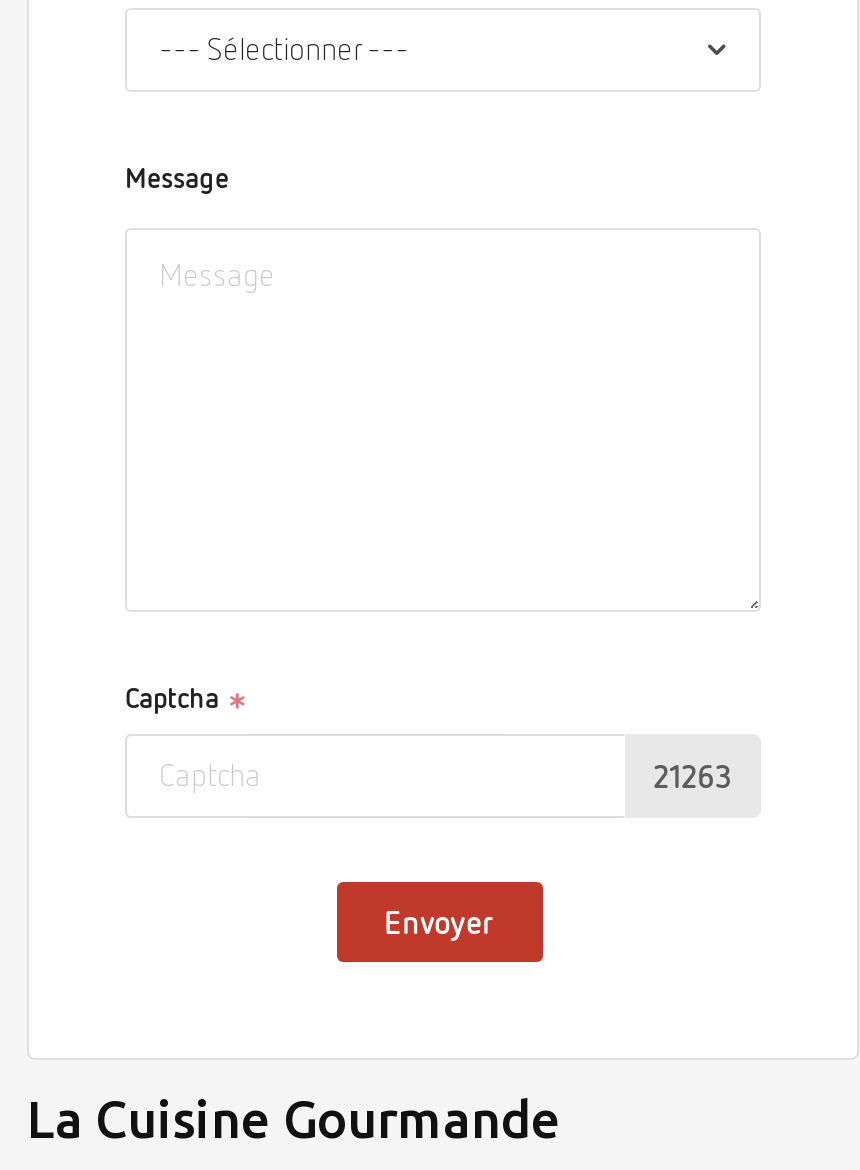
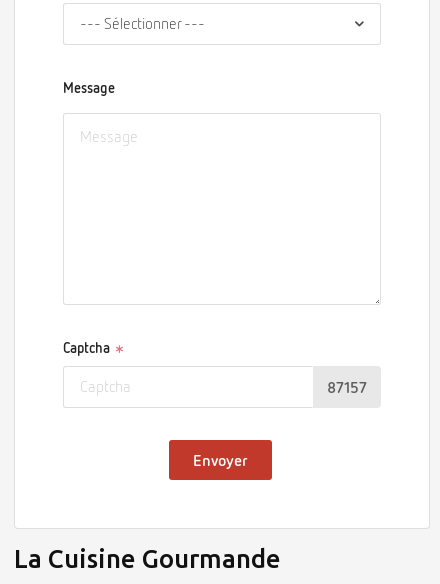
- 21263
+ 87157
